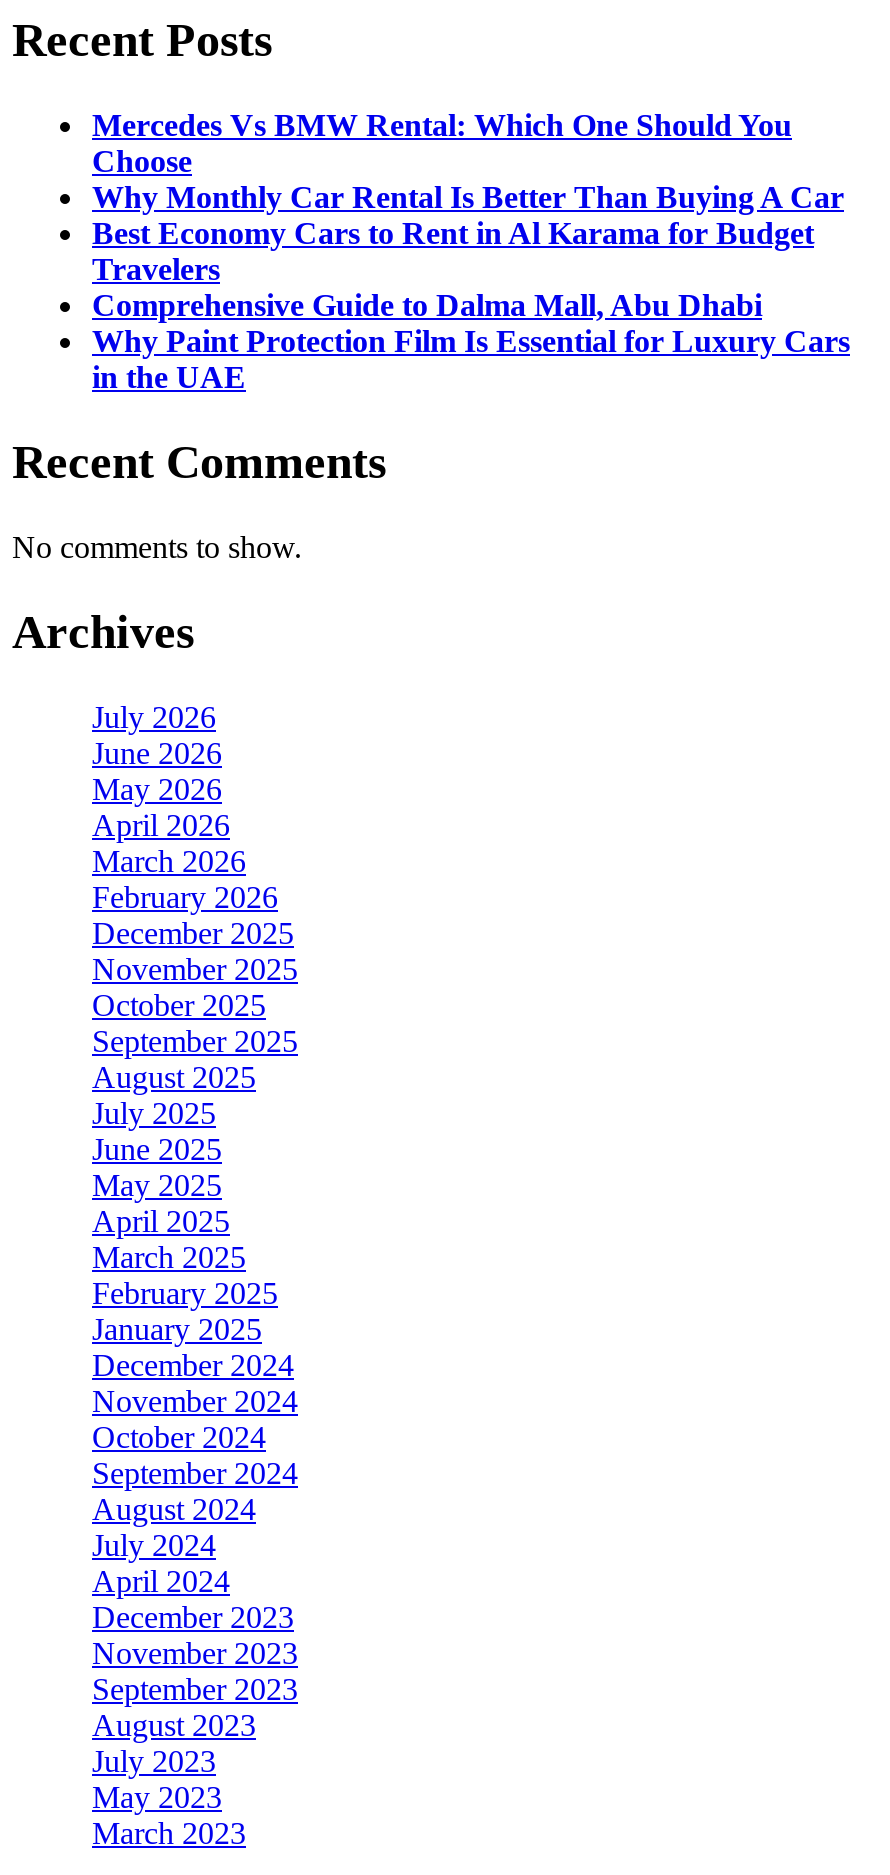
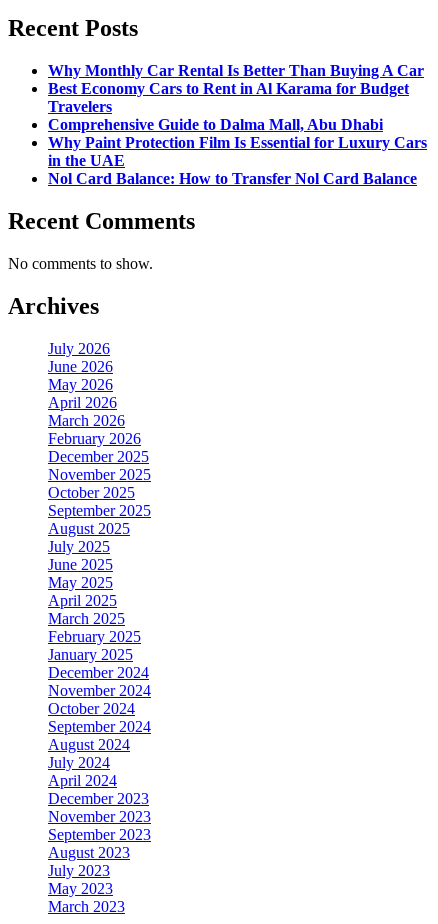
- Mercedes Vs BMW Rental: Which One Should You
- Choose

moved up: Why Monthly Car Rental Is Better Than Buying A Car | Best Economy Cars to Rent in Al Karama for Budget | Travelers | Comprehensive Guide to Dalma Mall, Abu Dhabi | Why Paint Protection Film Is Essential for Luxury Cars | in the UAE

+ Nol Card Balance: How to Transfer Nol Card Balance
